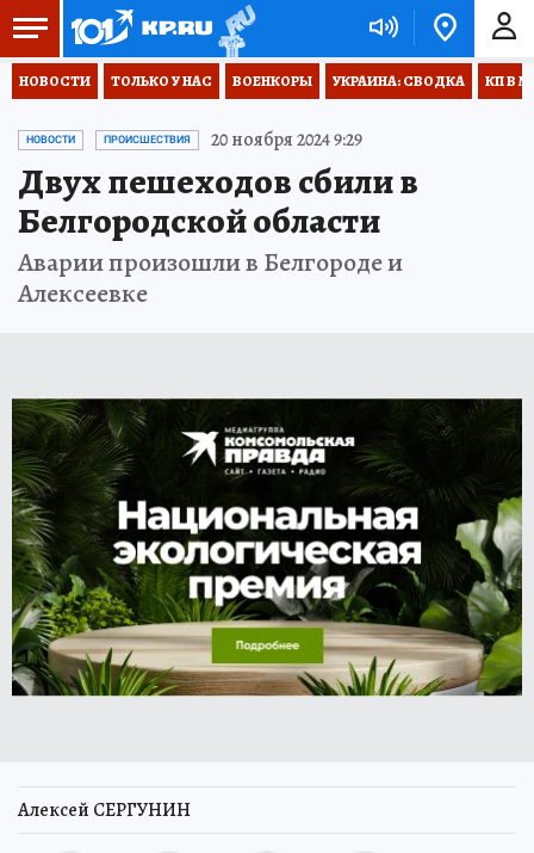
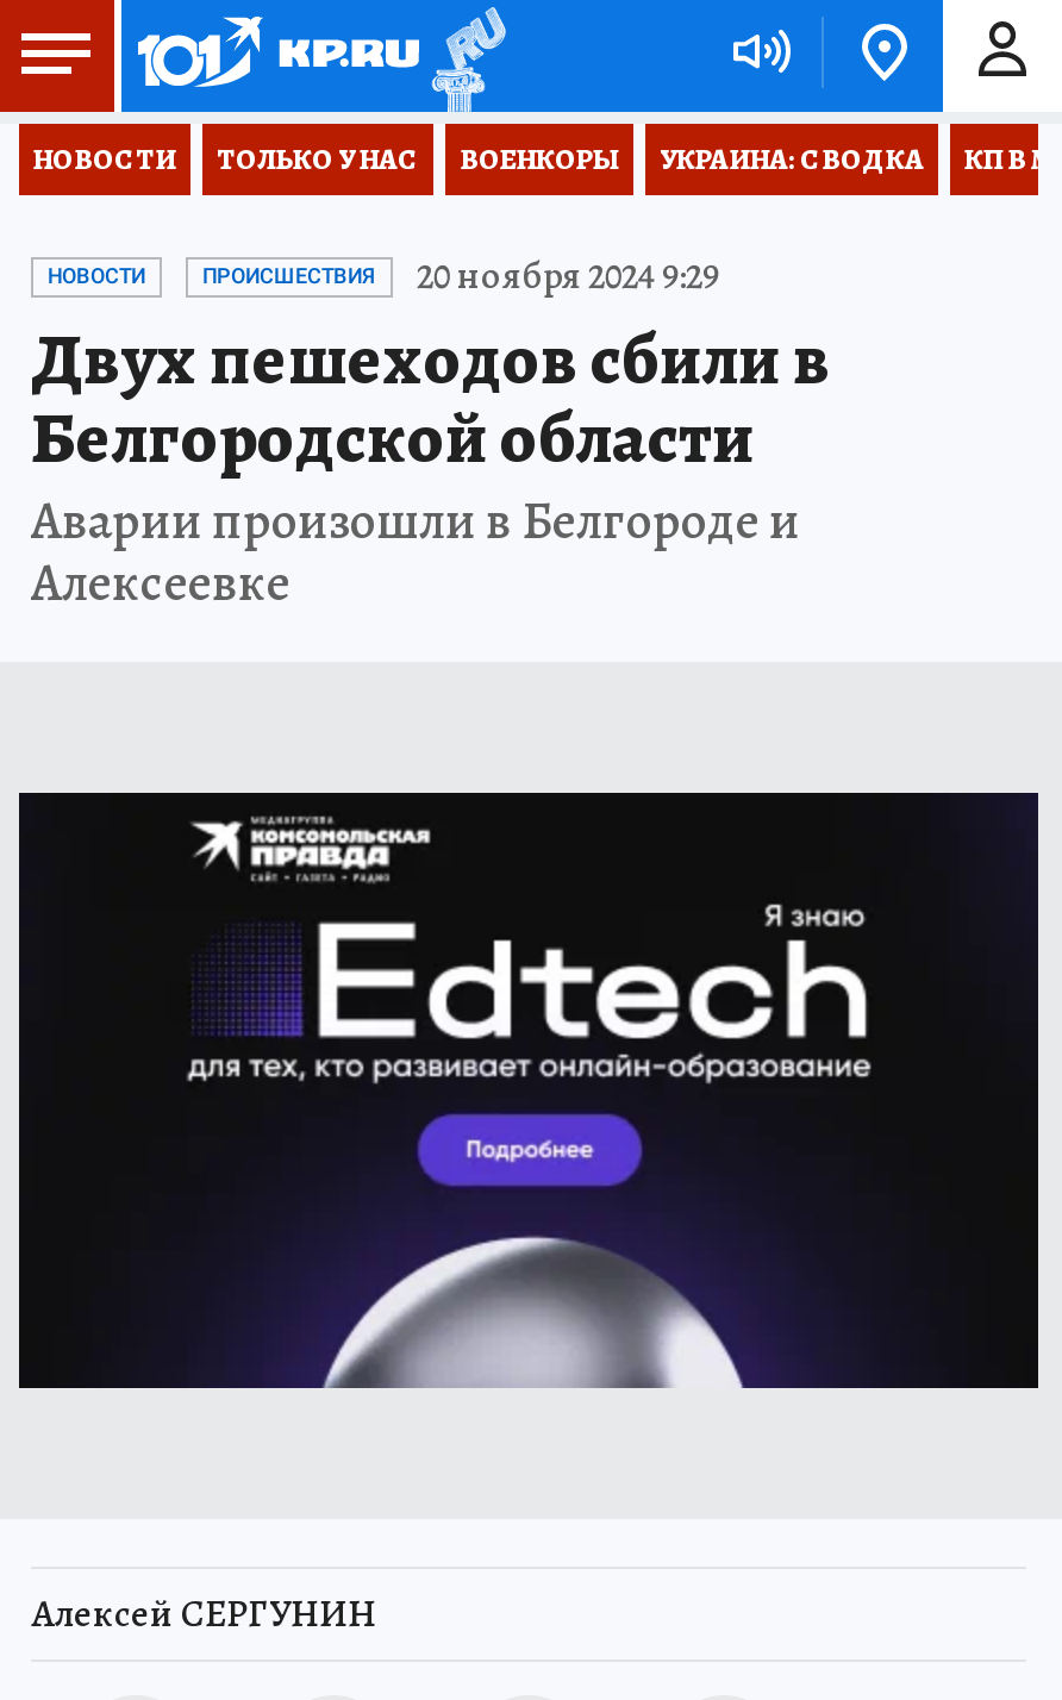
- [image]
+ [image]
